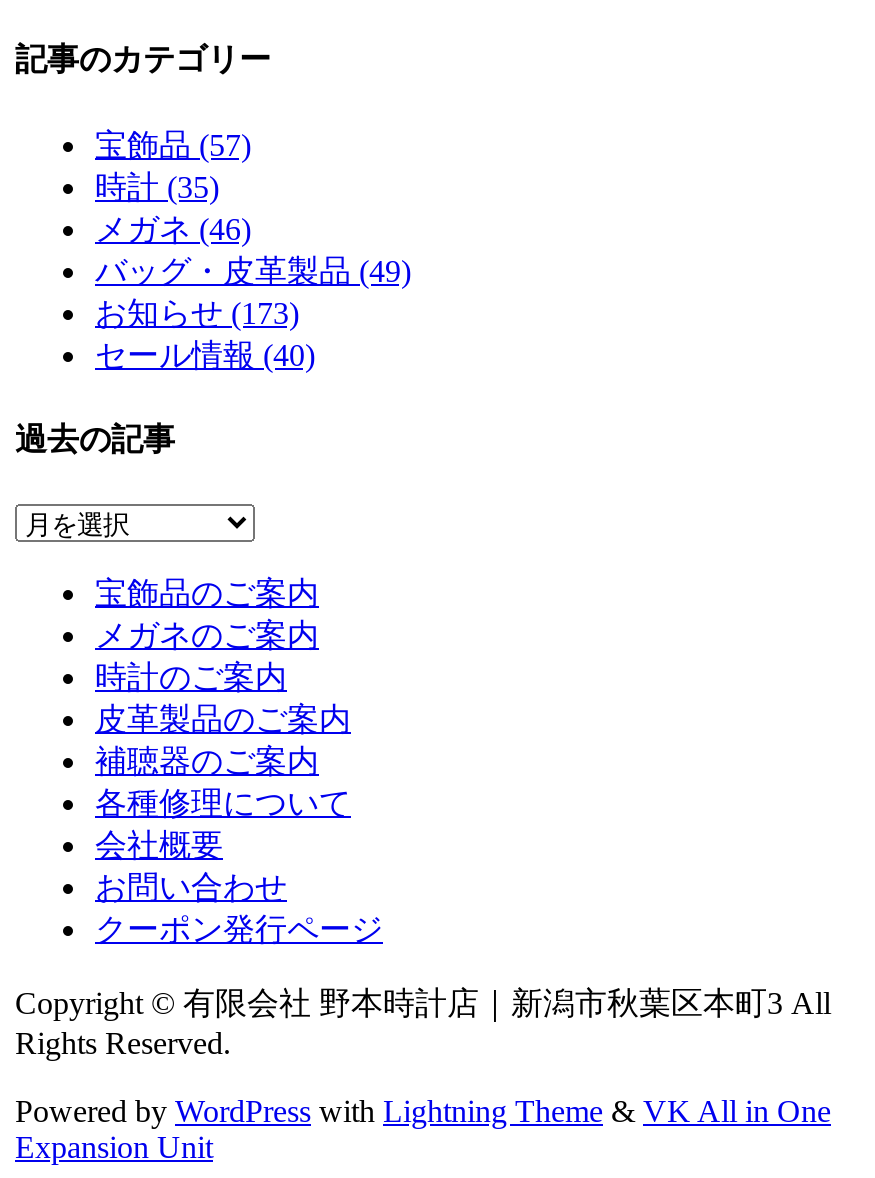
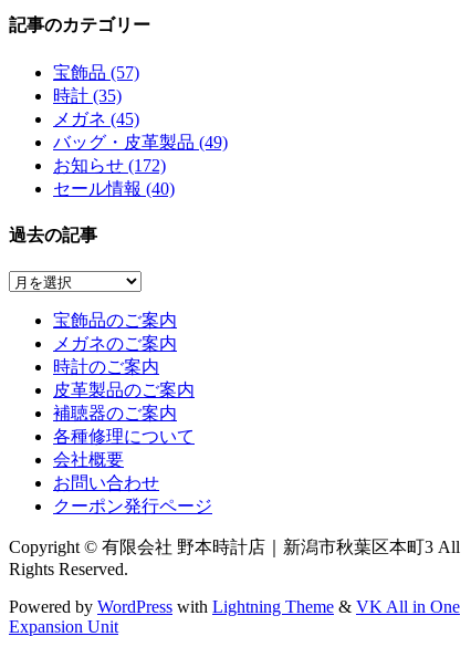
- メガネ (46)
+ メガネ (45)

- お知らせ (173)
+ お知らせ (172)
